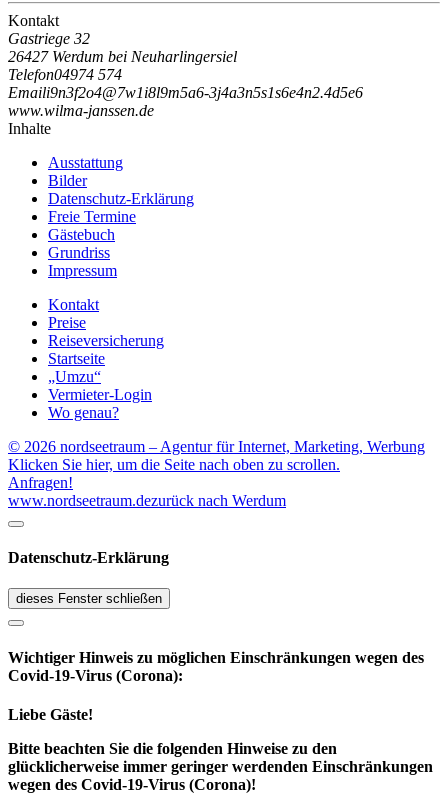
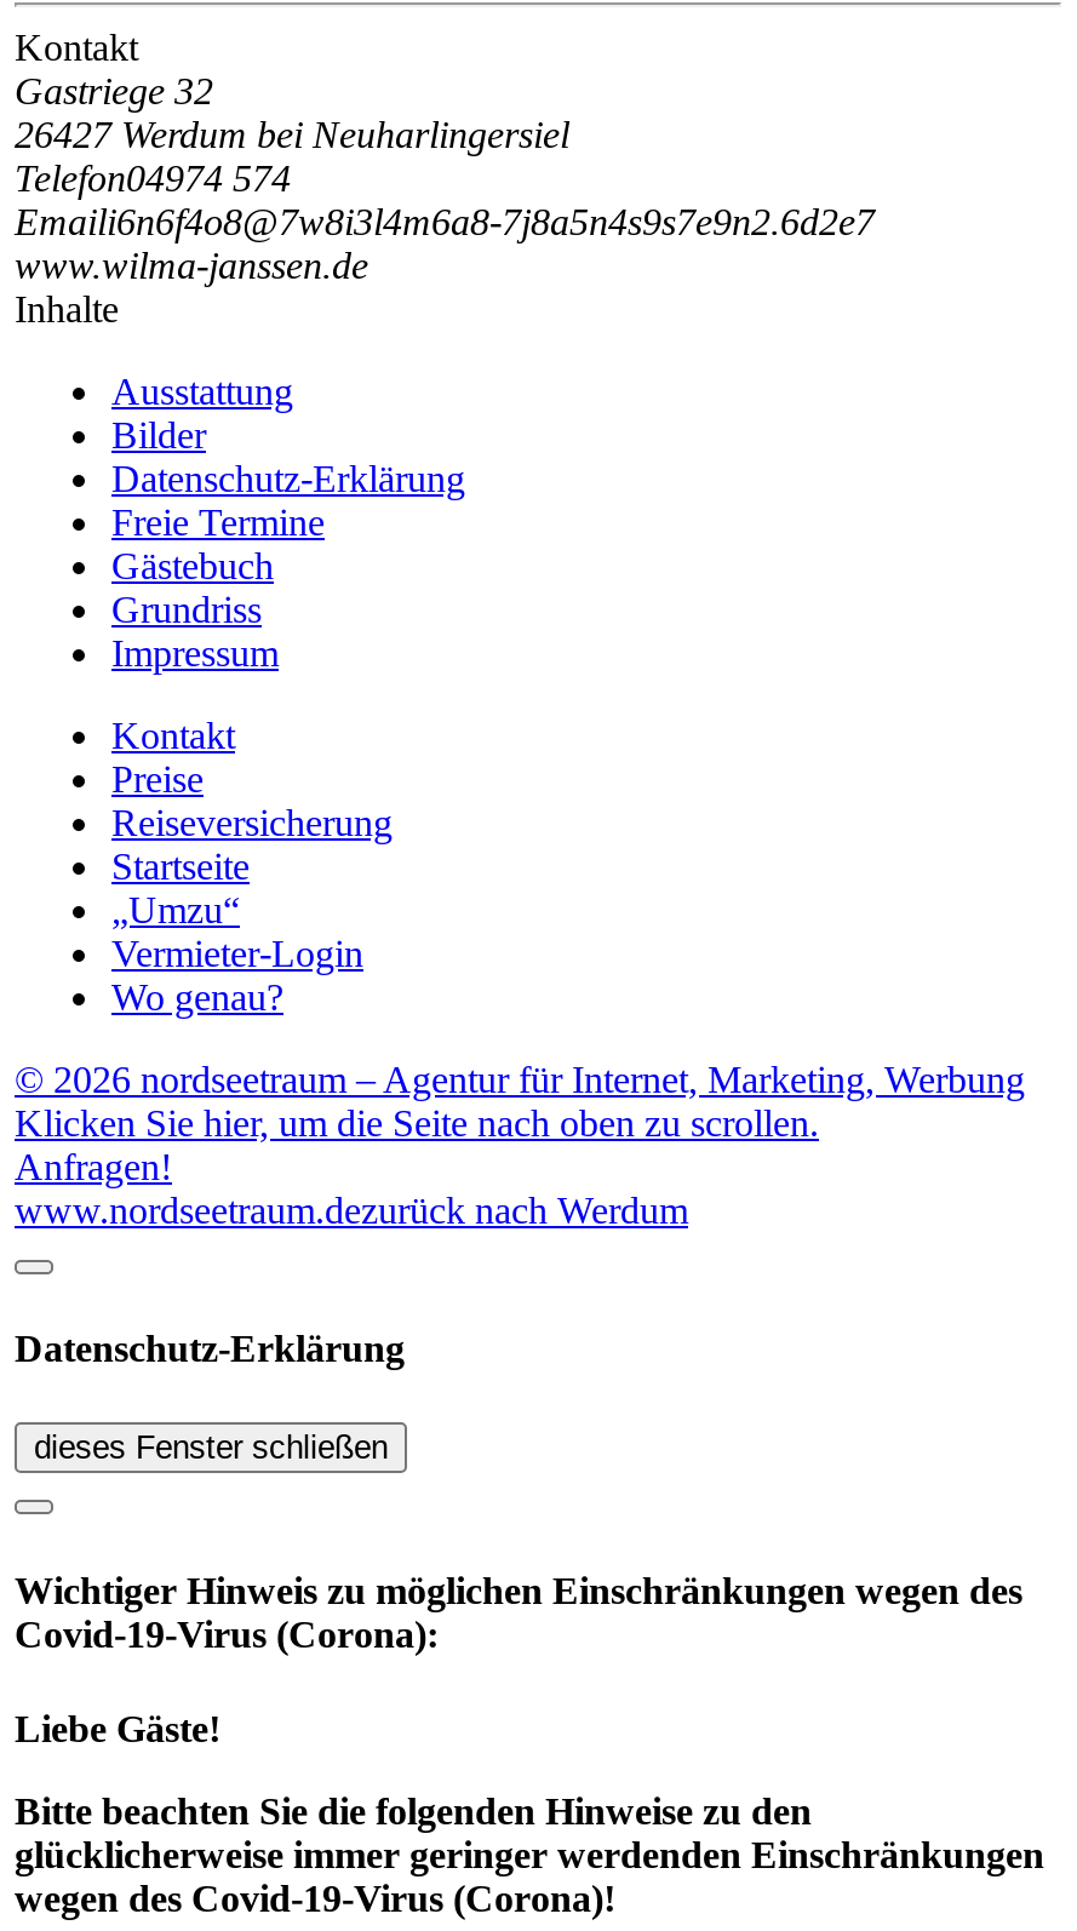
- Emaili9n3f2o4@7w1i8l9m5a6-3j4a3n5s1s6e4n2.4d5e6
+ Emaili6n6f4o8@7w8i3l4m6a8-7j8a5n4s9s7e9n2.6d2e7
